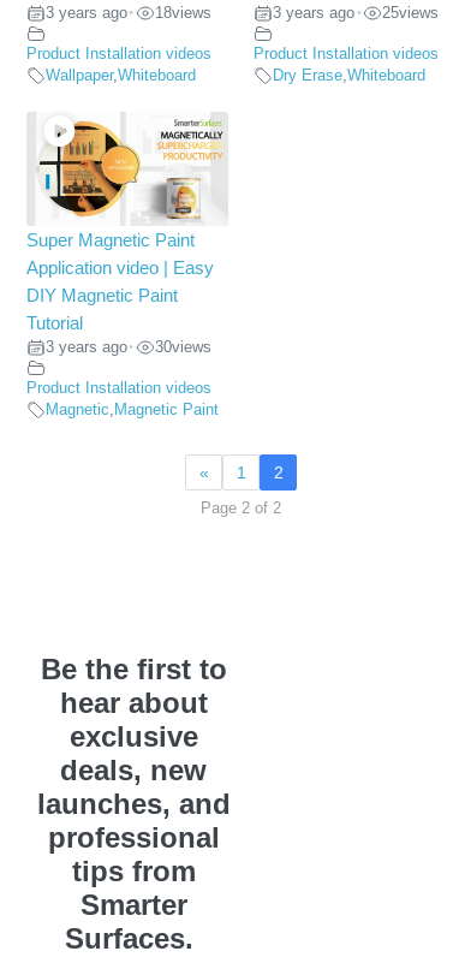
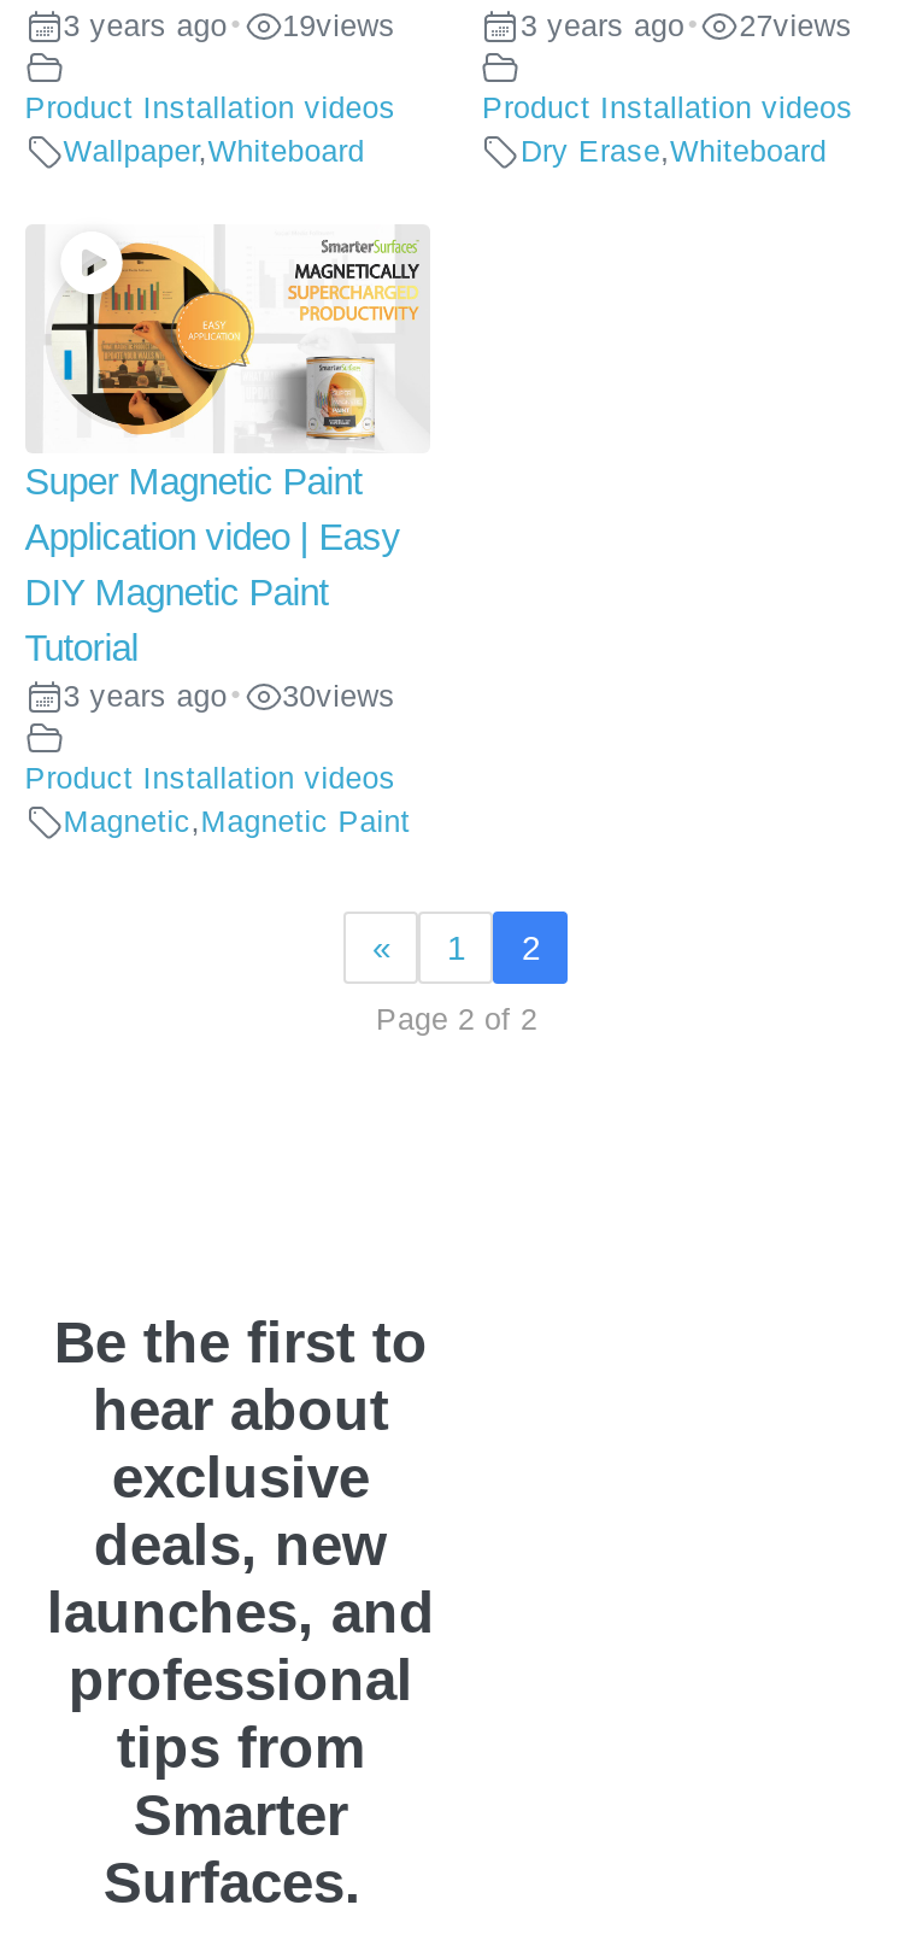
- 3 years ago • 18views
+ 3 years ago • 19views

- 3 years ago • 25views
+ 3 years ago • 27views
